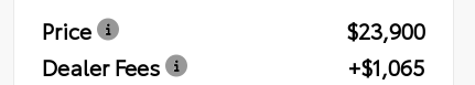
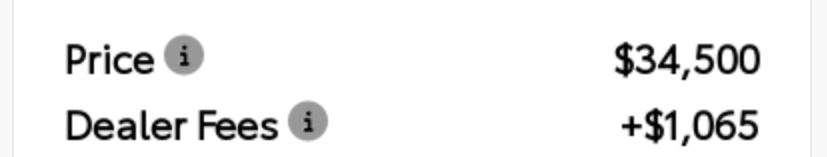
- $23,900
+ $34,500
